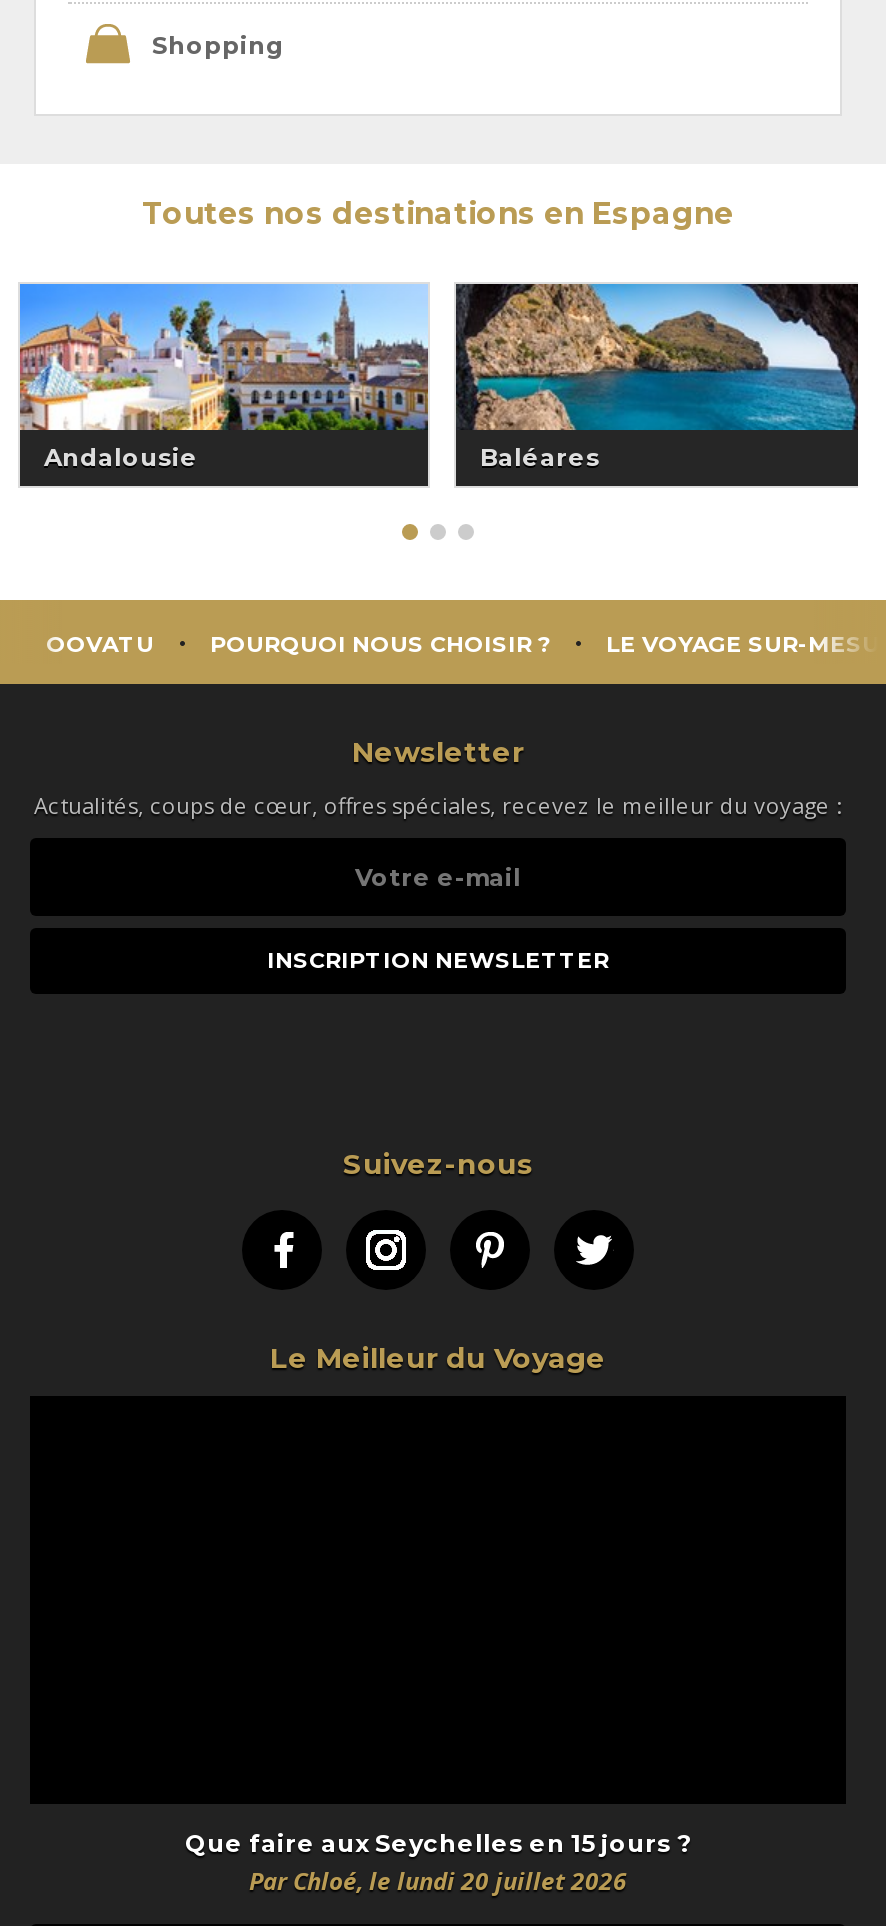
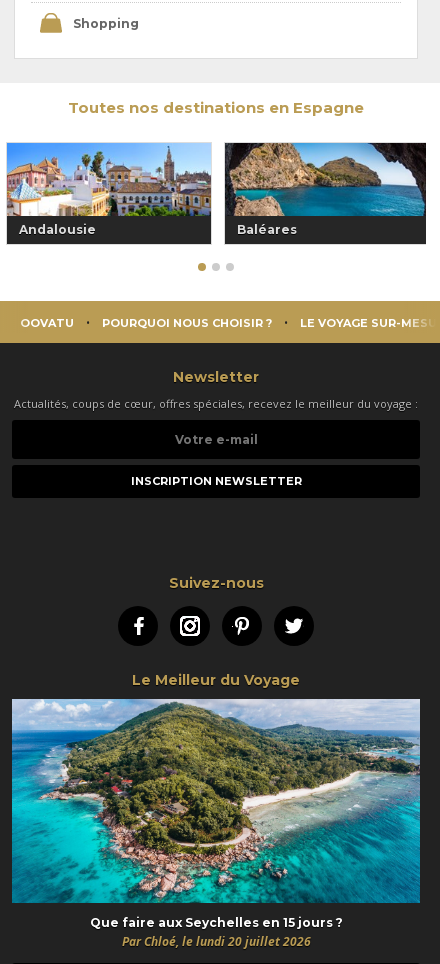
+ [image]
